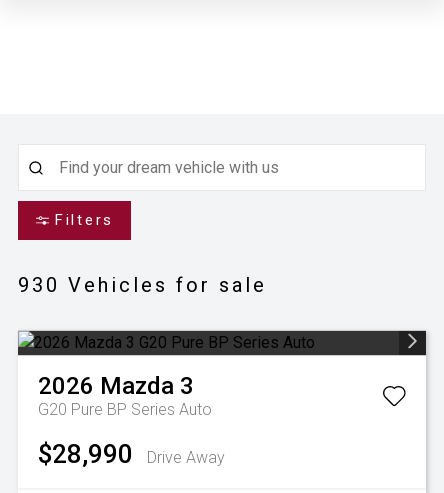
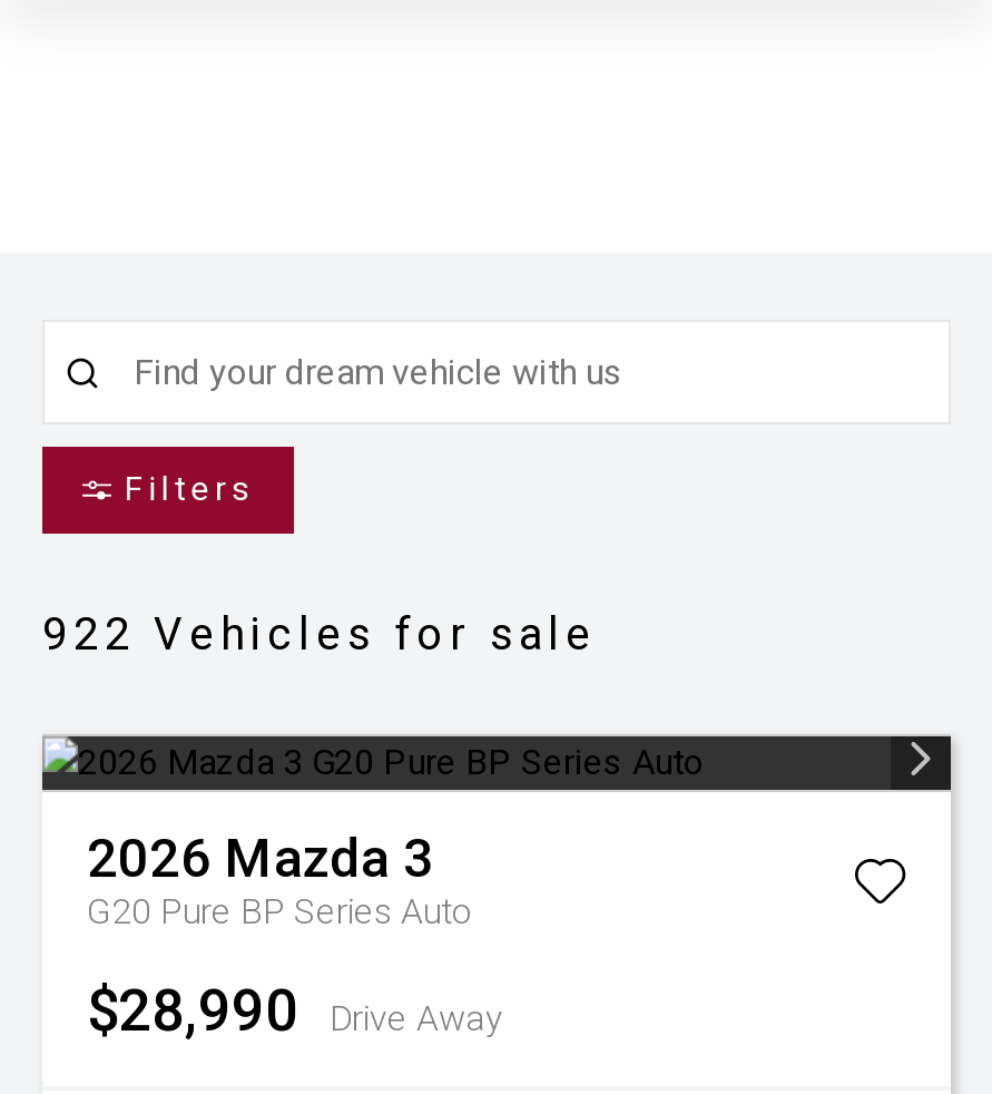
- 930 Vehicles for sale
+ 922 Vehicles for sale
